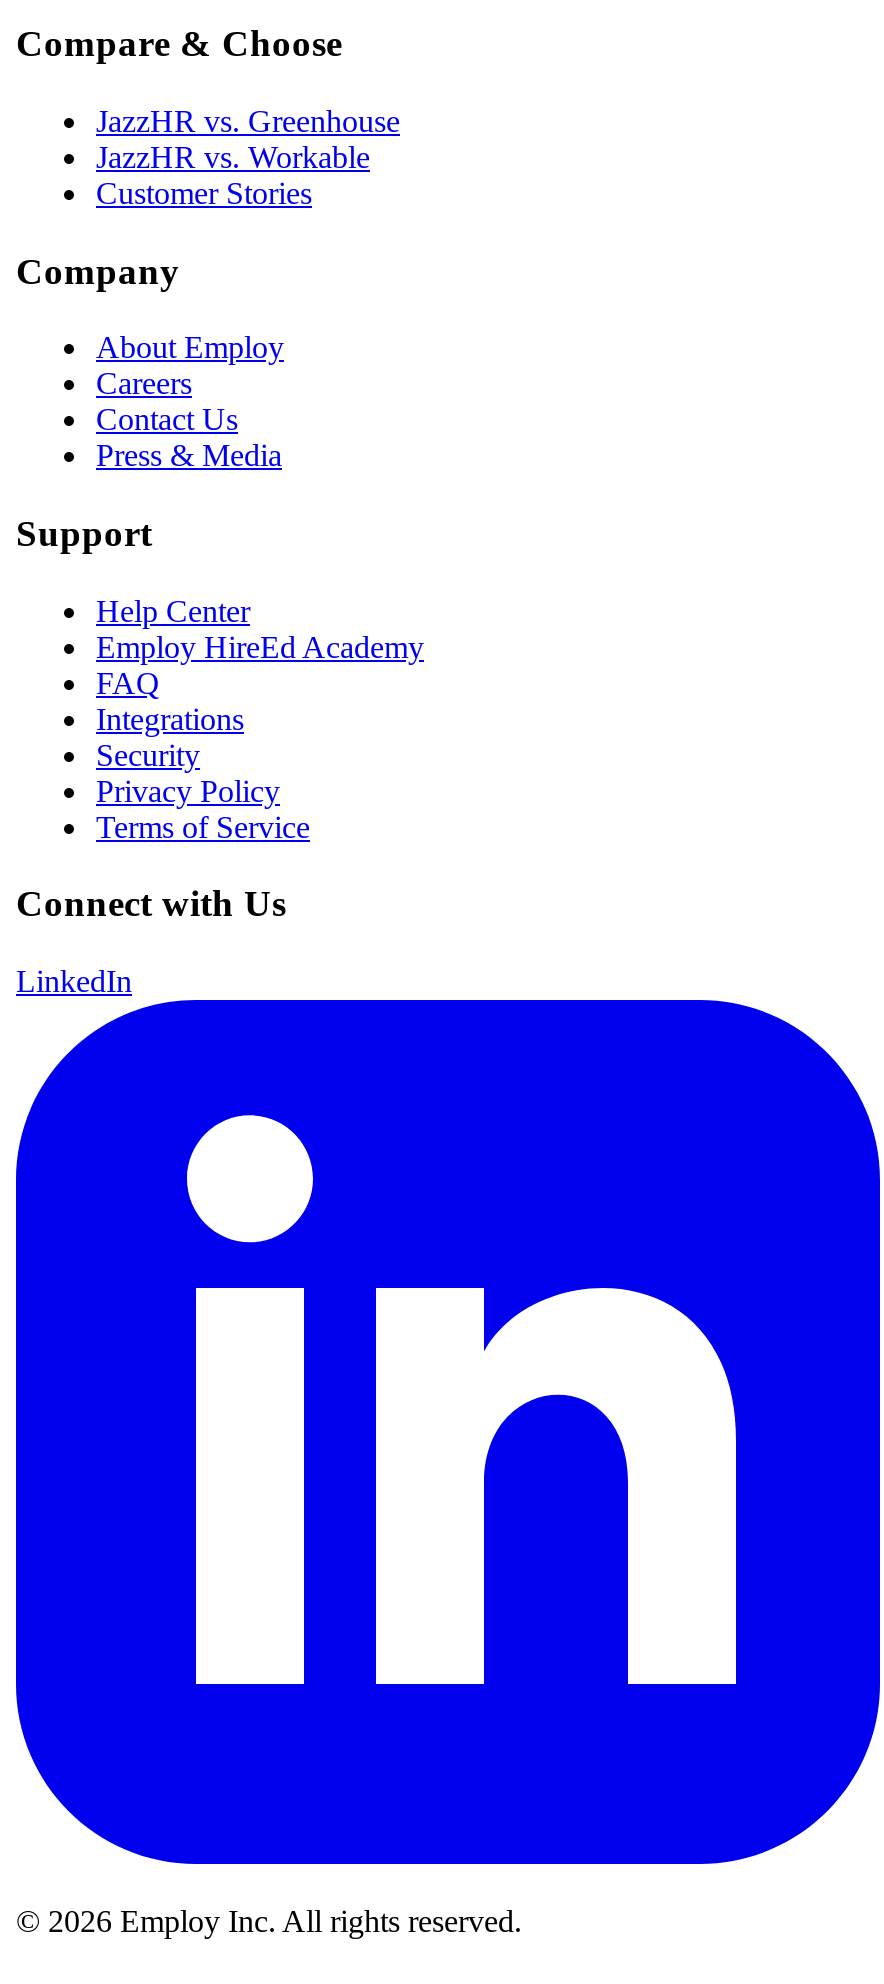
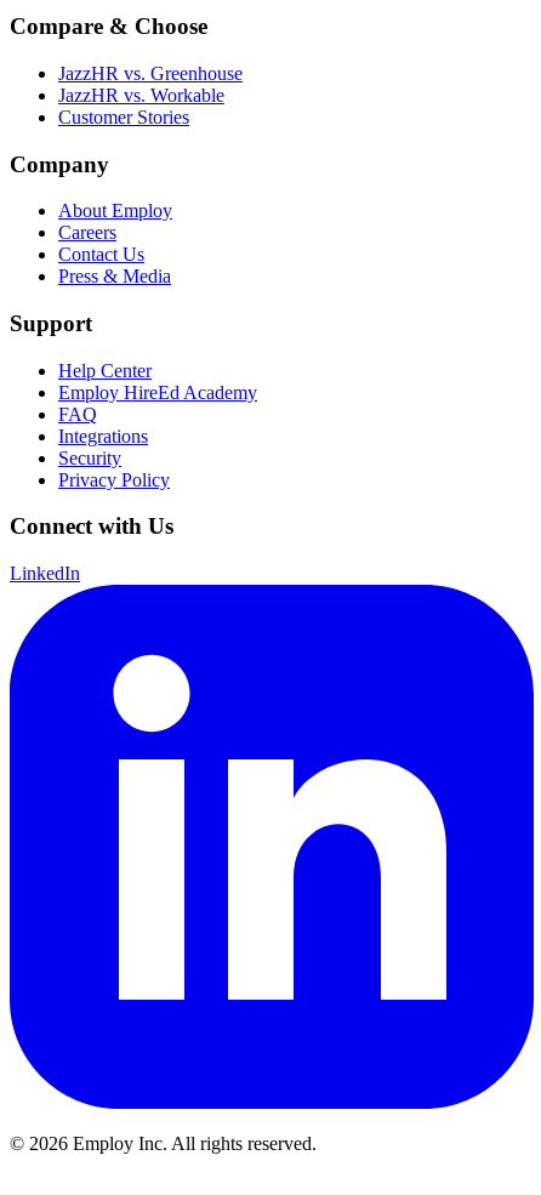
- Terms of Service
